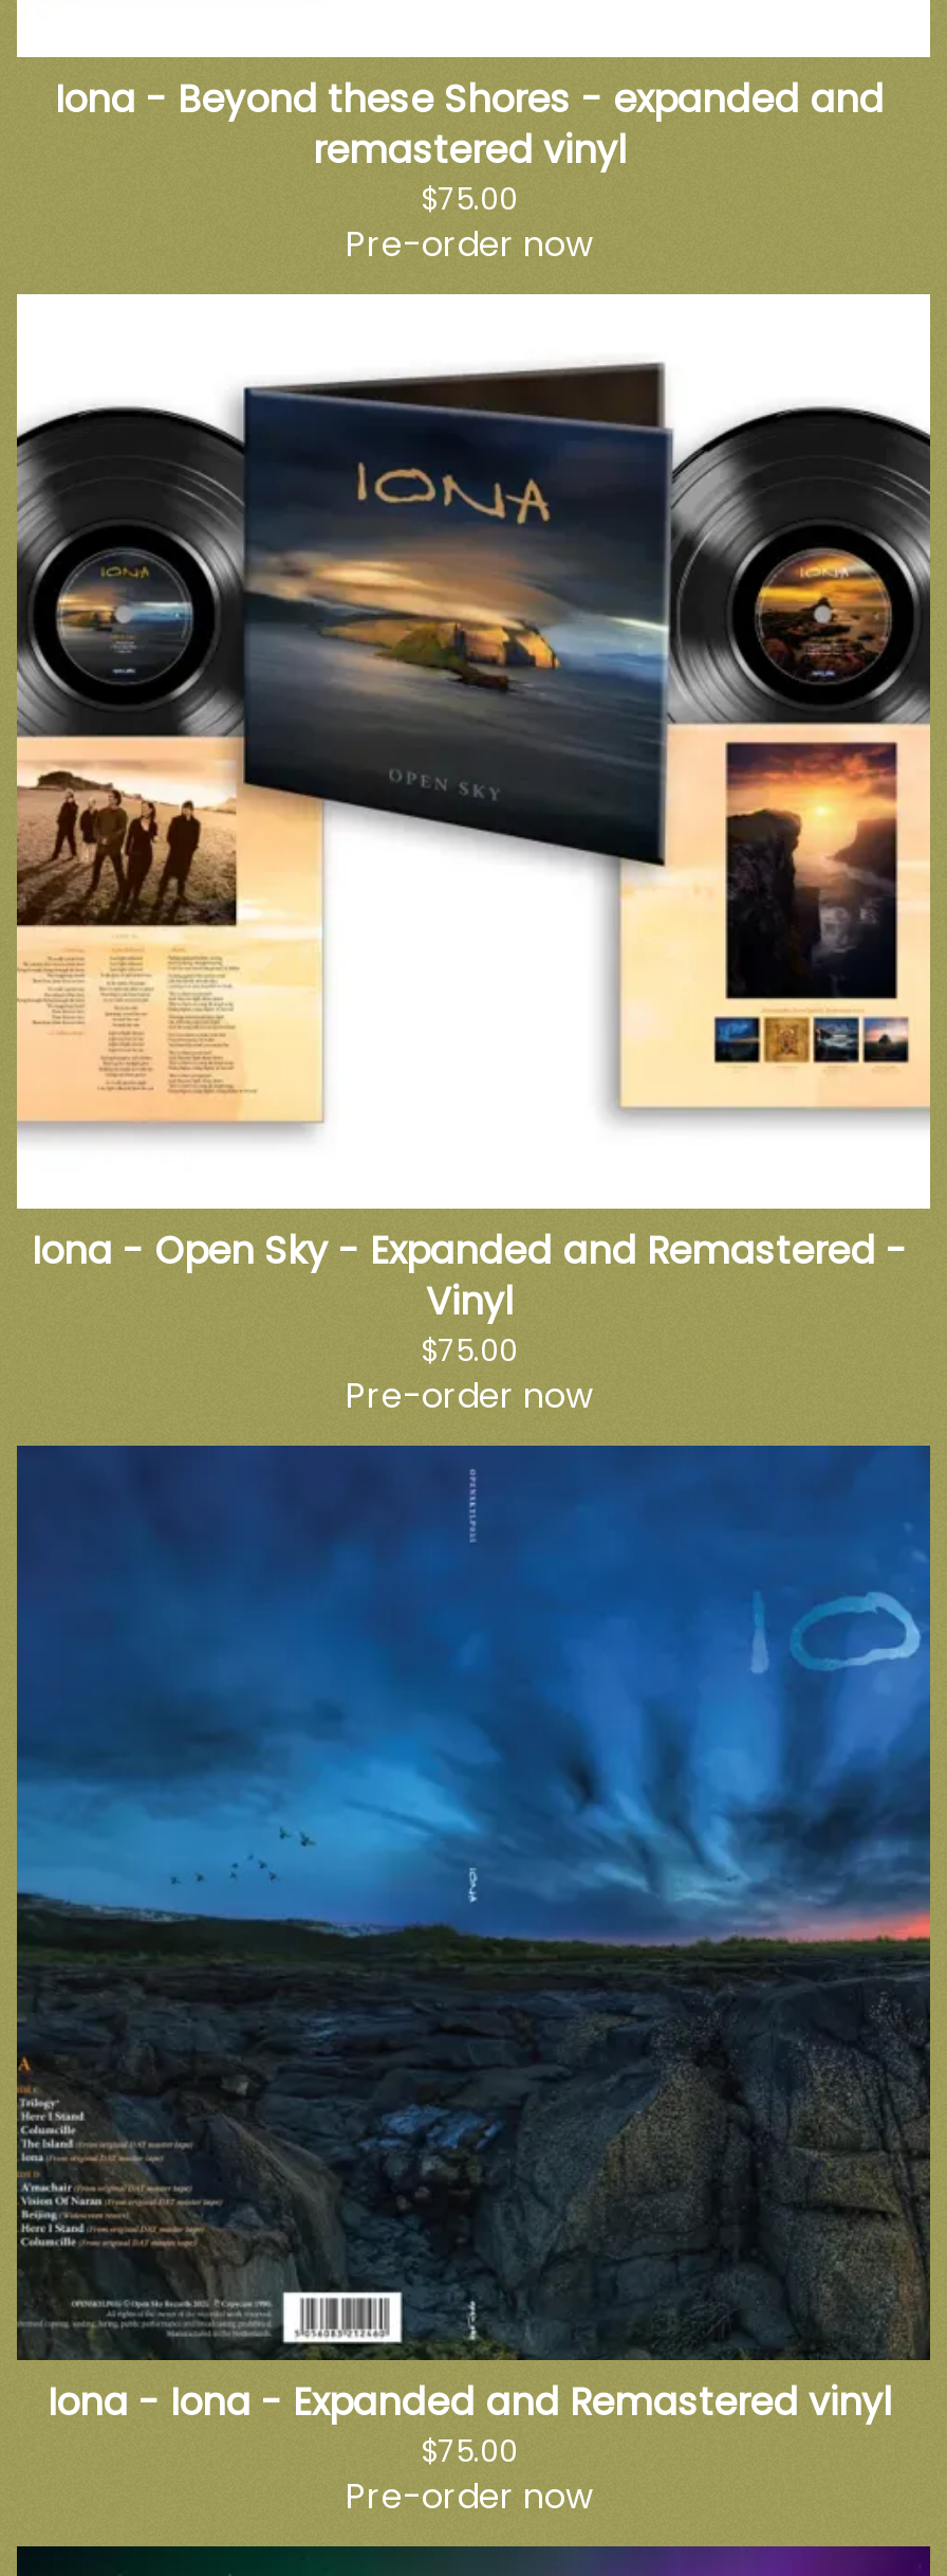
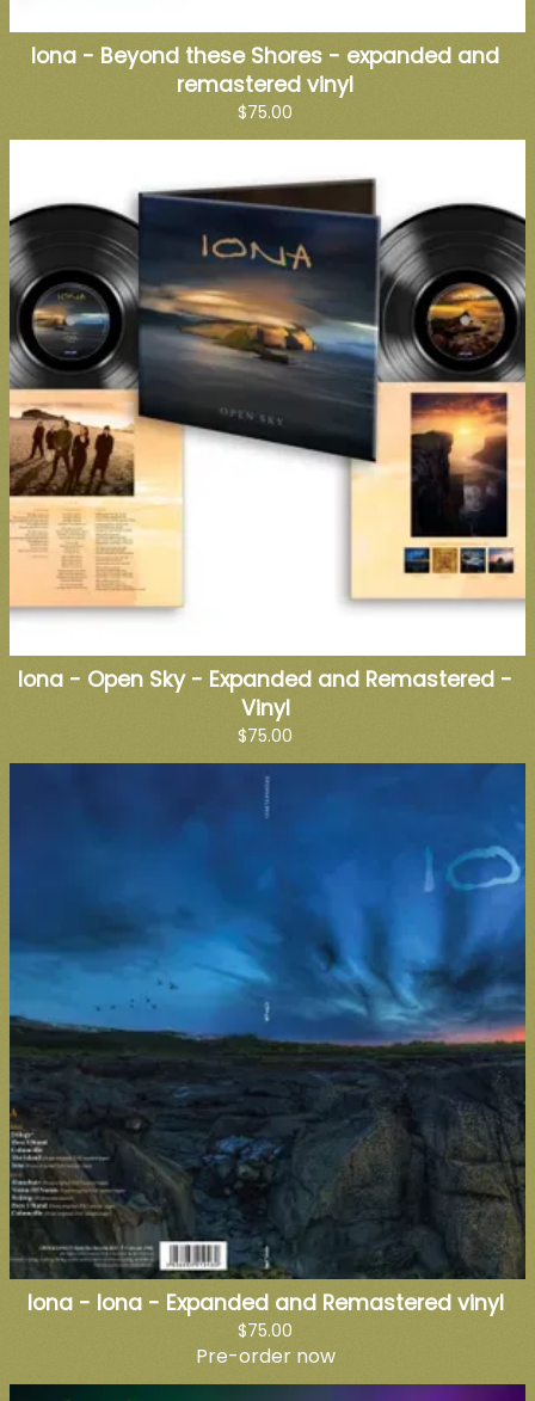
- Pre-order now

- Pre-order now
